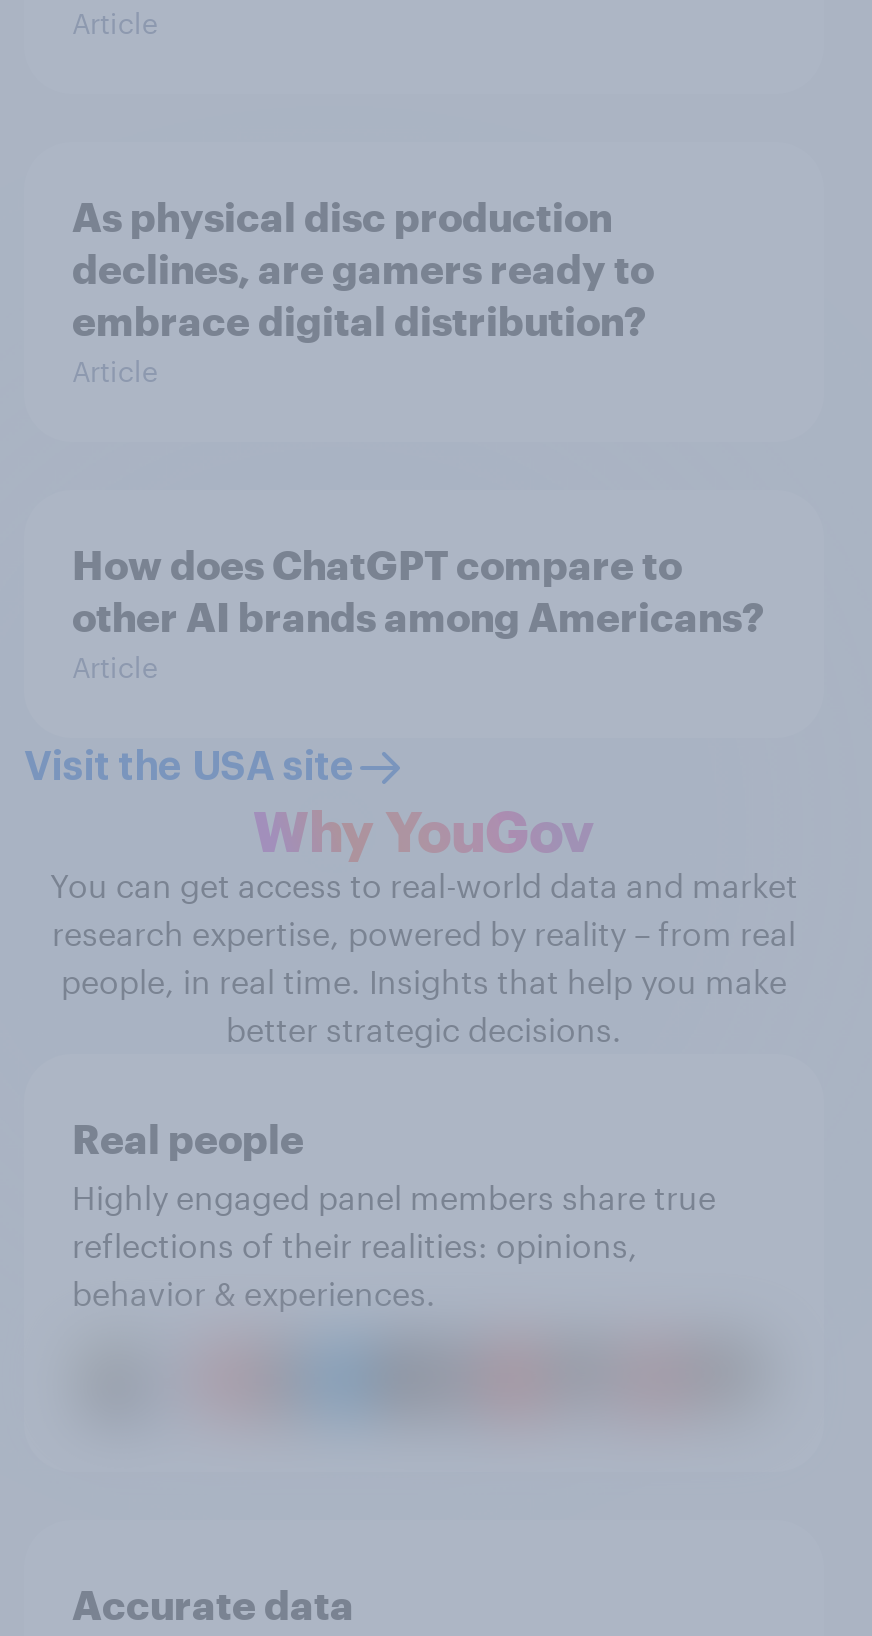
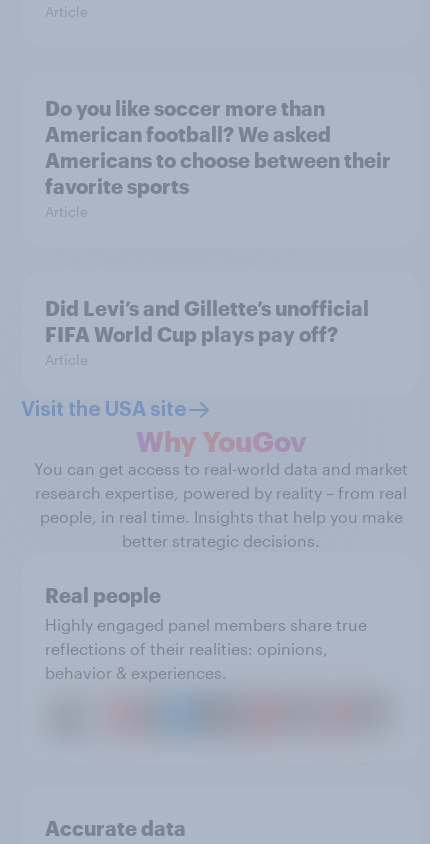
- As physical disc production
- declines, are gamers ready to
- embrace digital distribution?
+ Do you like soccer more than
+ American football? We asked
+ Americans to choose between their
+ favorite sports

- How does ChatGPT compare to
- other AI brands among Americans?
+ Did Levi’s and Gillette’s unofficial
+ FIFA World Cup plays pay off?
